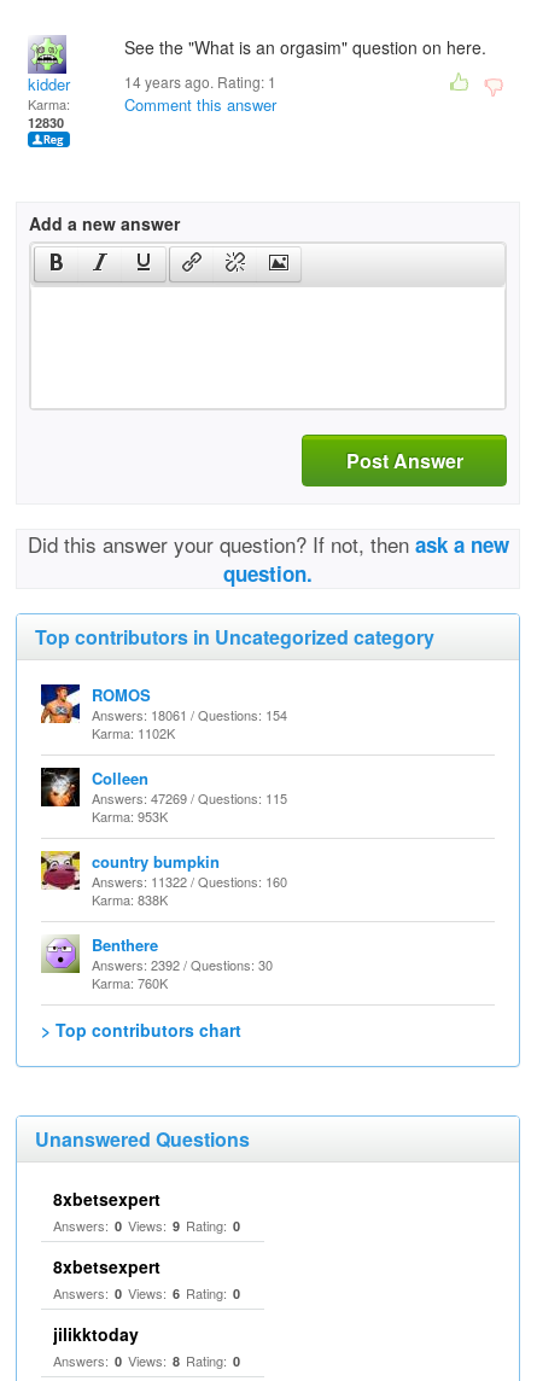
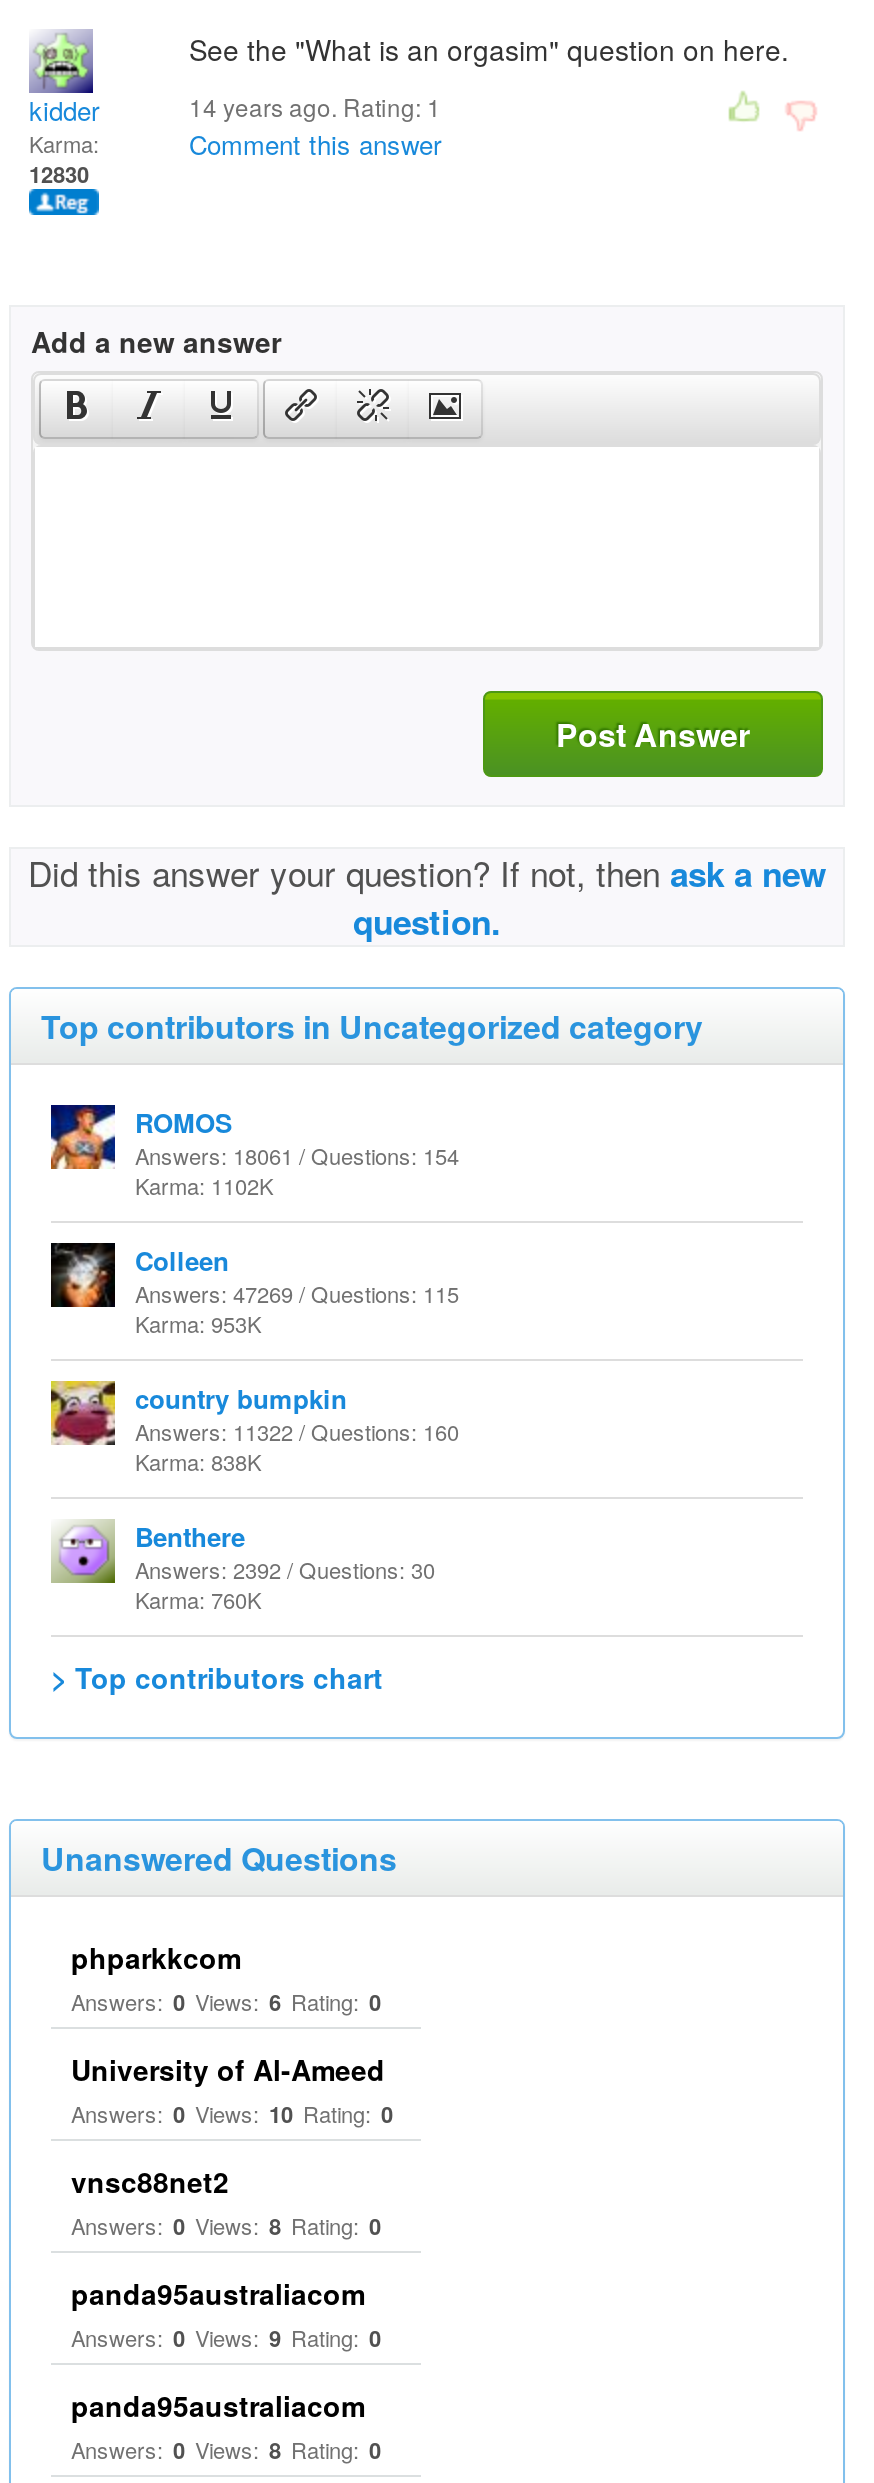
- 8xbetsexpert
+ phparkkcom
+ University of Al-Ameed
+ Answers: 0 Views: 10 Rating: 0
+ vnsc88net2
+ Answers: 0 Views: 8 Rating: 0
+ panda95australiacom

moved down: Answers: 0 Views: 9 Rating: 0

- 8xbetsexpert
- jilikktoday
+ panda95australiacom

moved up: Answers: 0 Views: 6 Rating: 0
